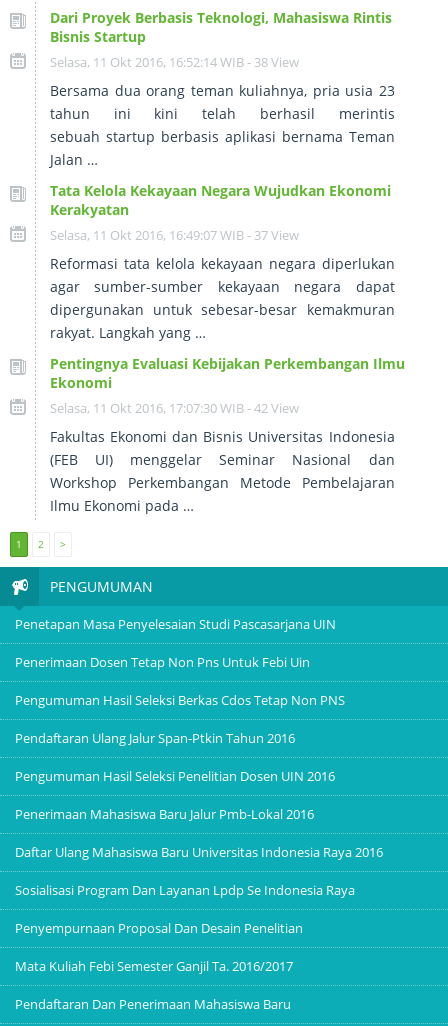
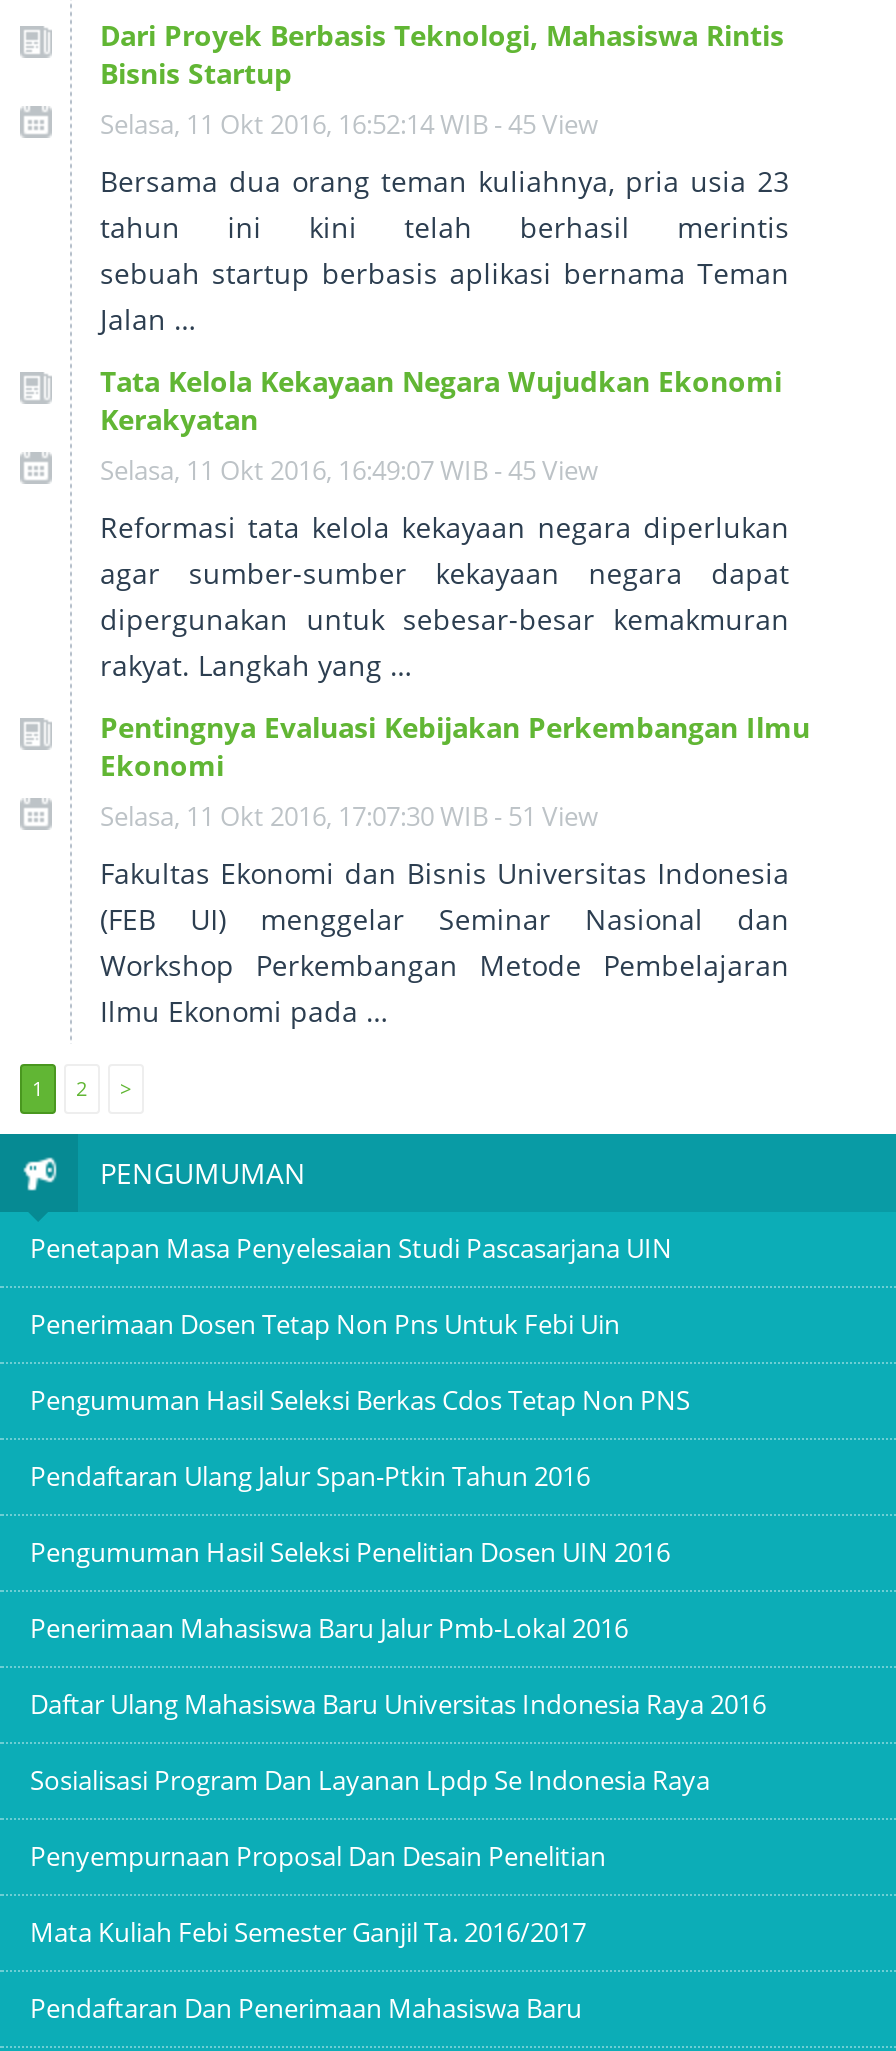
- Selasa, 11 Okt 2016, 16:52:14 WIB - 38 View
+ Selasa, 11 Okt 2016, 16:52:14 WIB - 45 View

- Selasa, 11 Okt 2016, 16:49:07 WIB - 37 View
+ Selasa, 11 Okt 2016, 16:49:07 WIB - 45 View

- Selasa, 11 Okt 2016, 17:07:30 WIB - 42 View
+ Selasa, 11 Okt 2016, 17:07:30 WIB - 51 View
